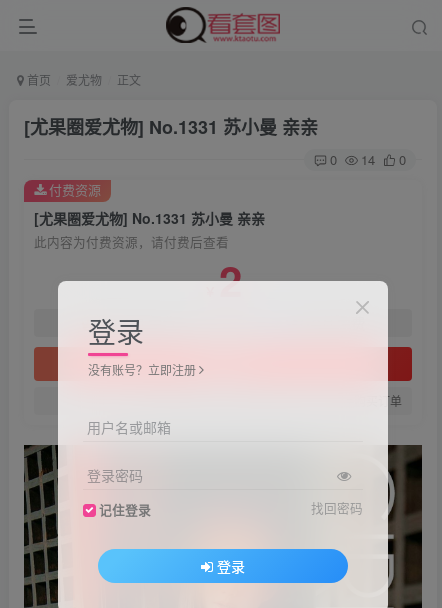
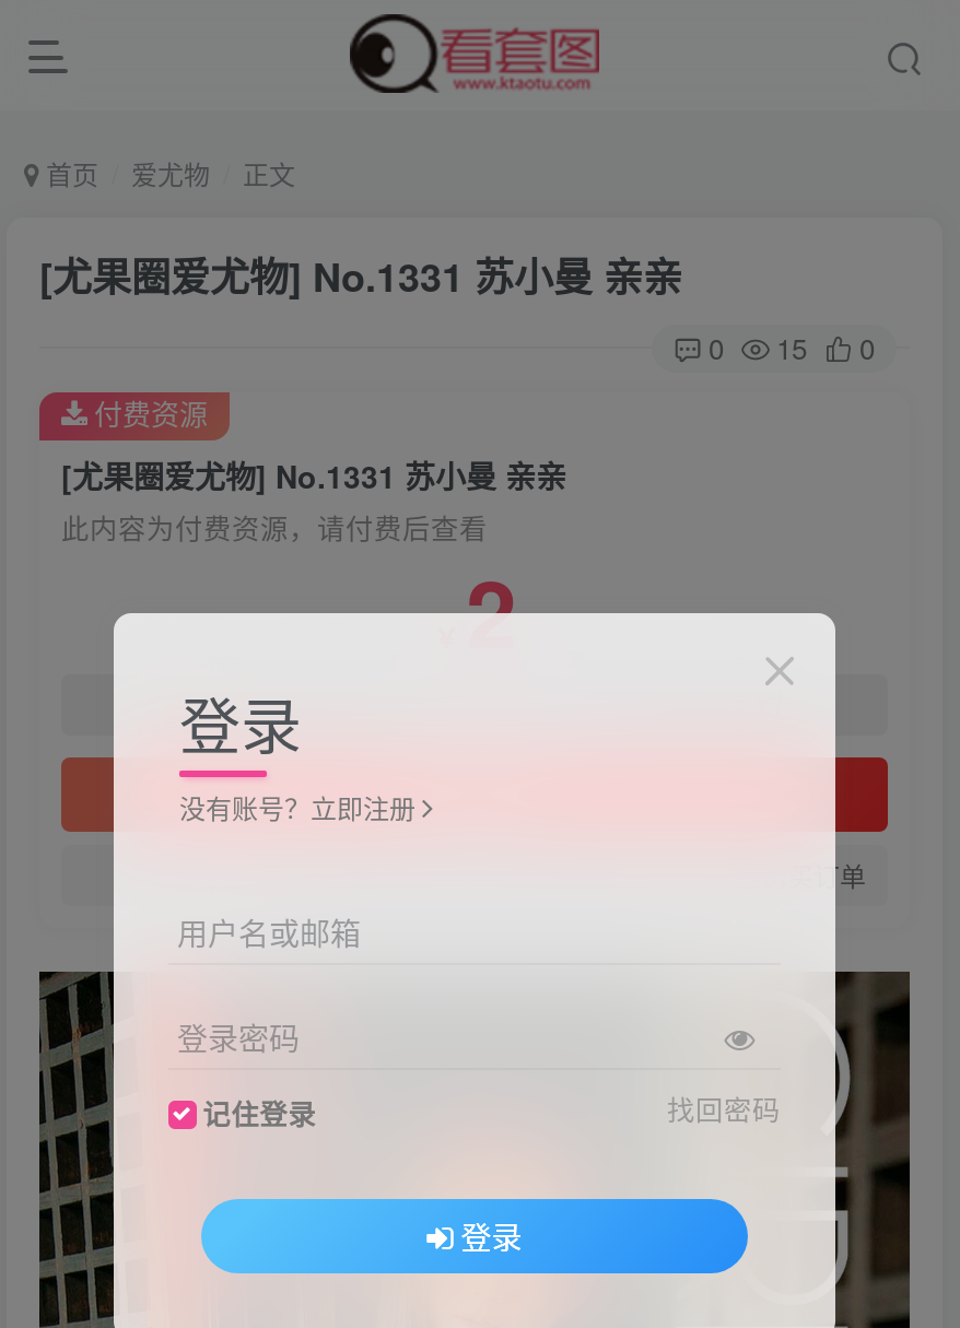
- 0 14 0
+ 0 15 0
